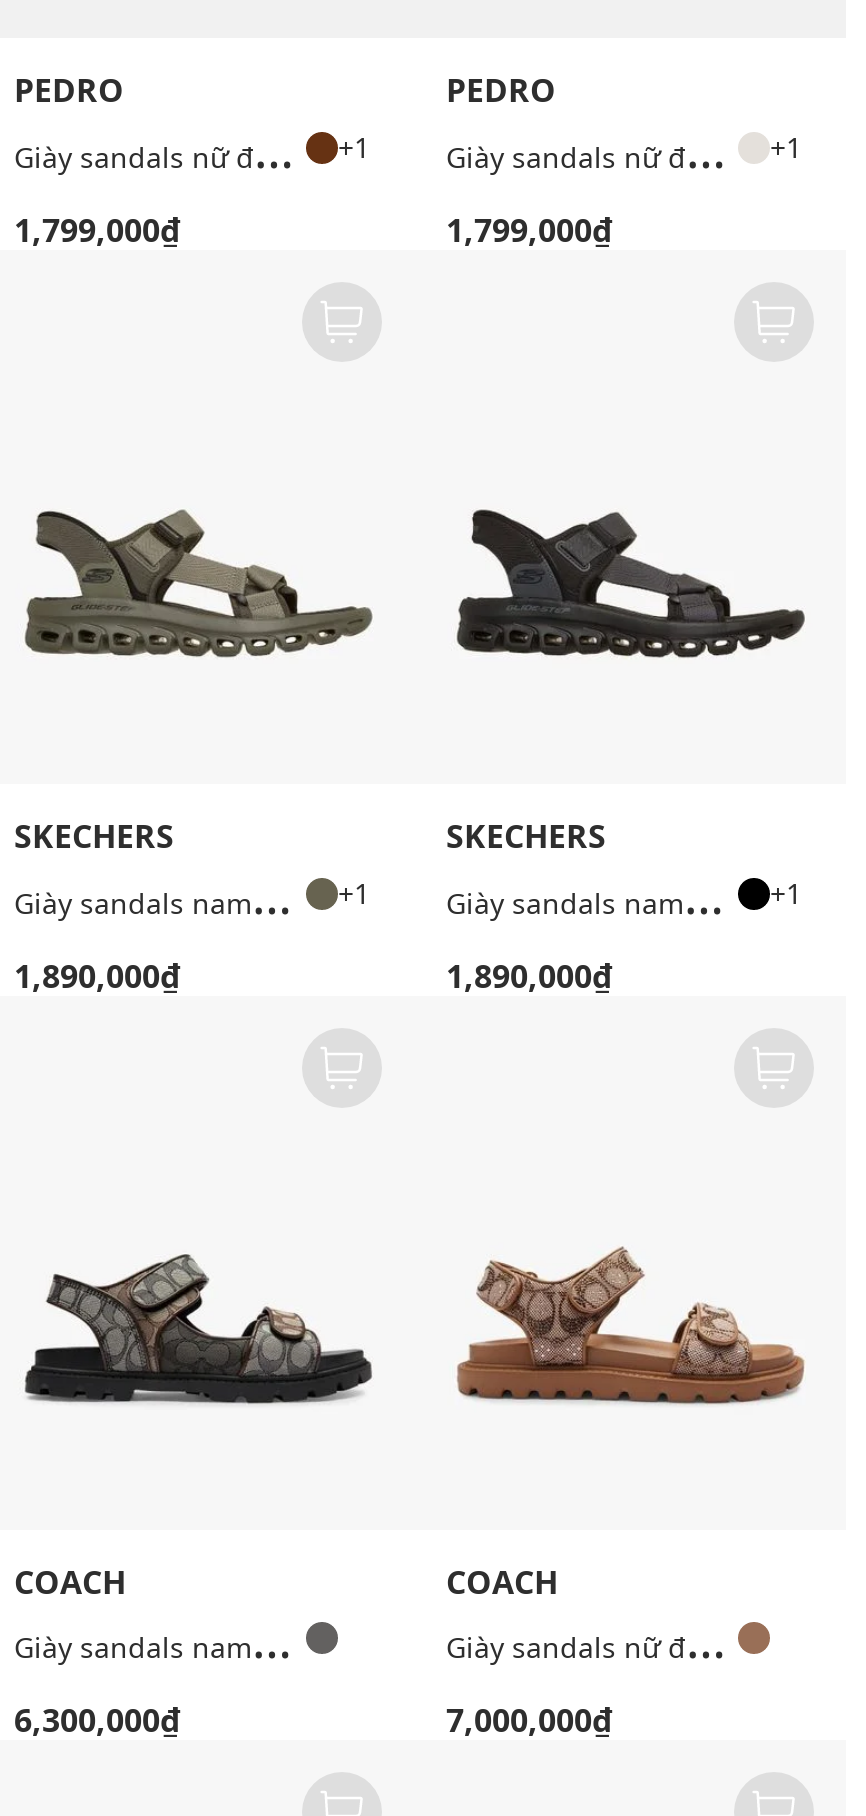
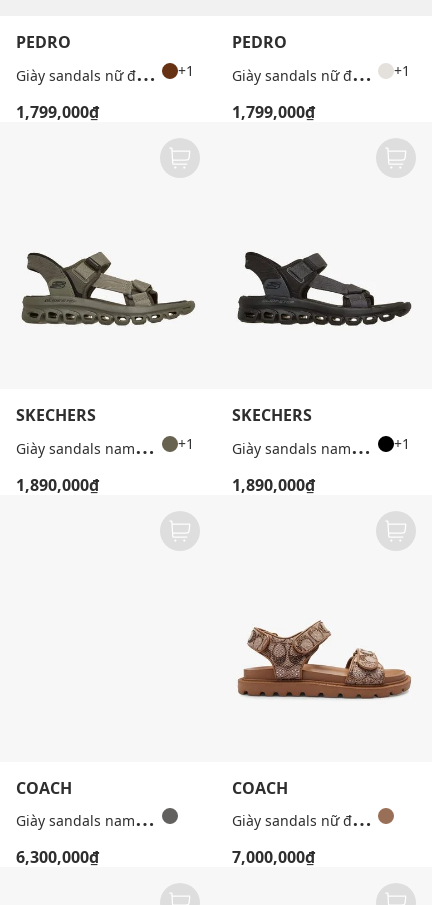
- [image]
